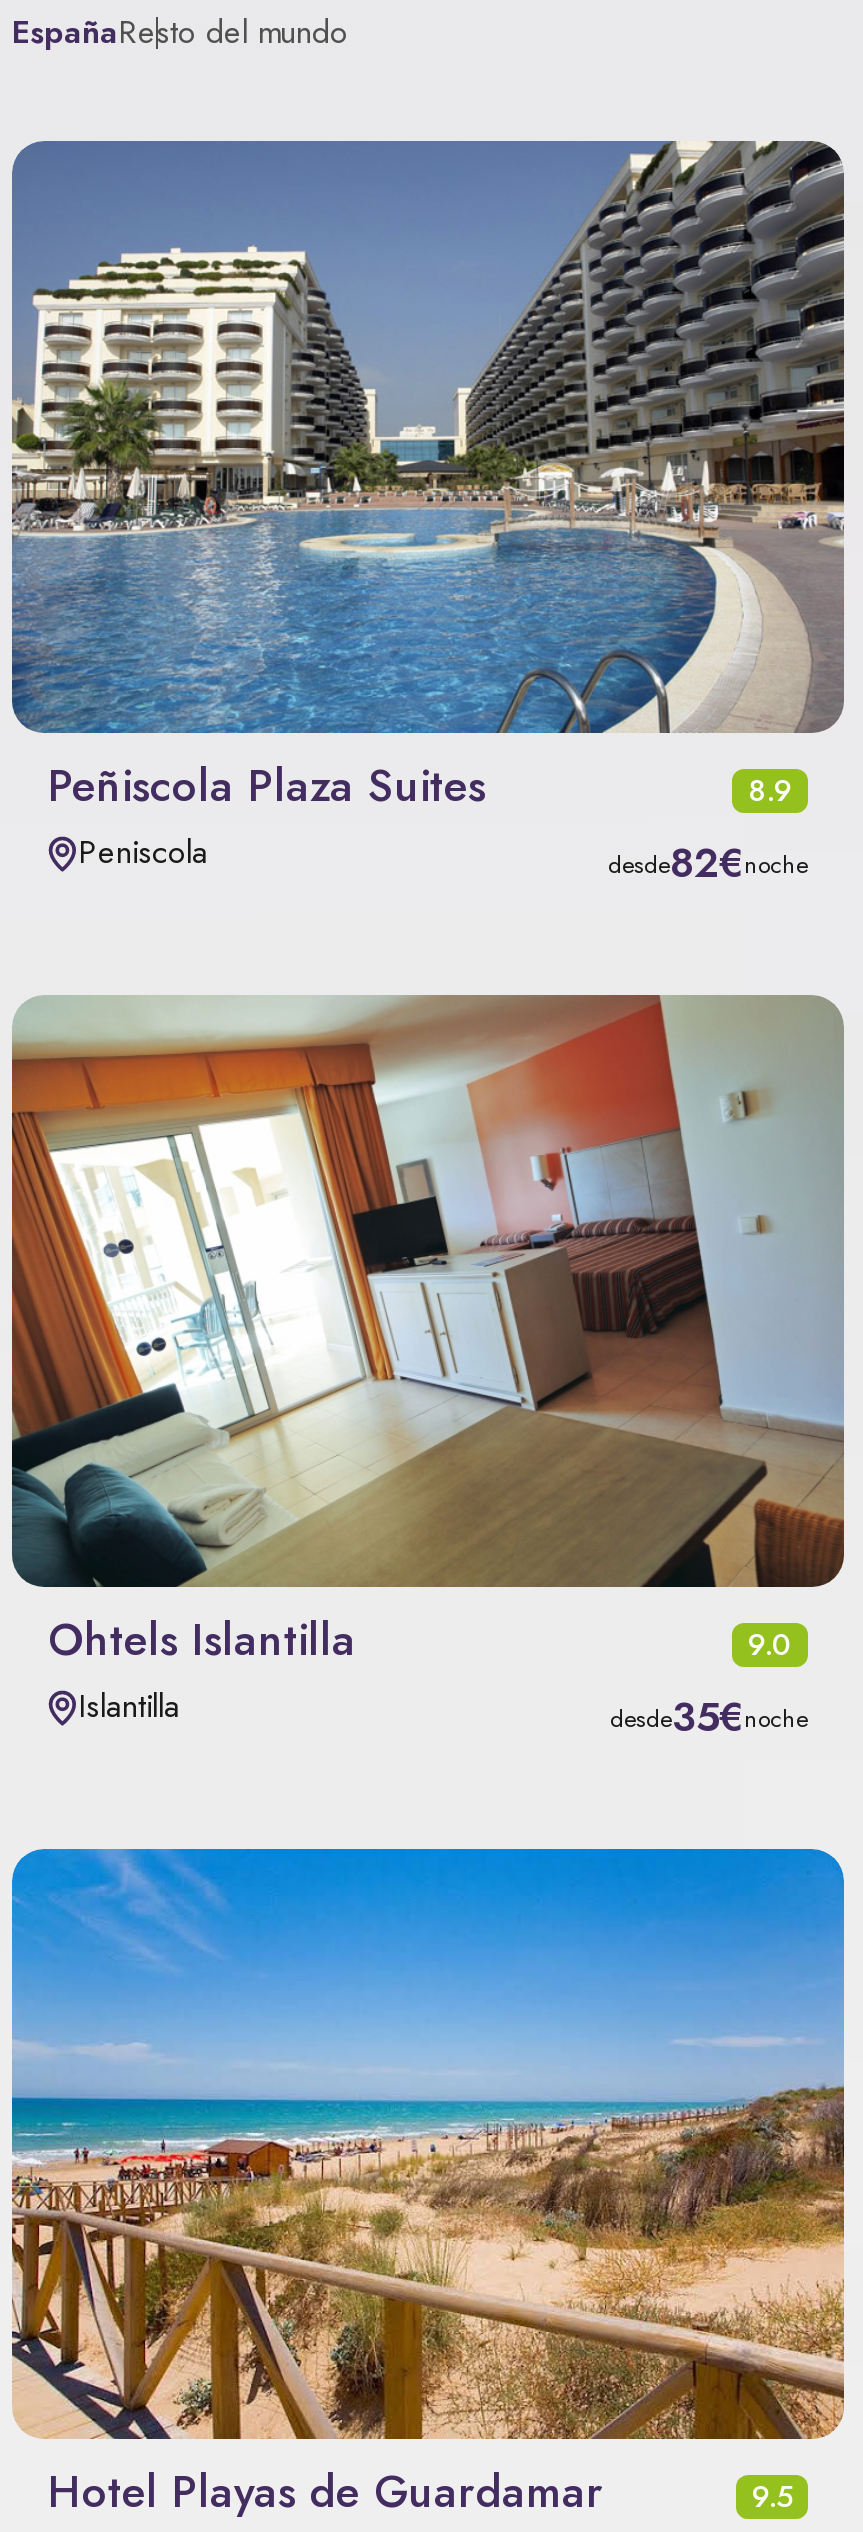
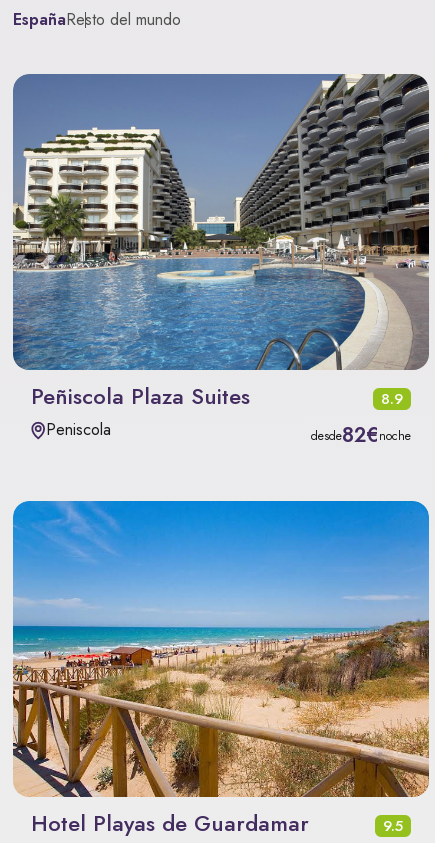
- [image]
- Ohtels Islantilla
- 9.0
- Islantilla
- desde35€noche
